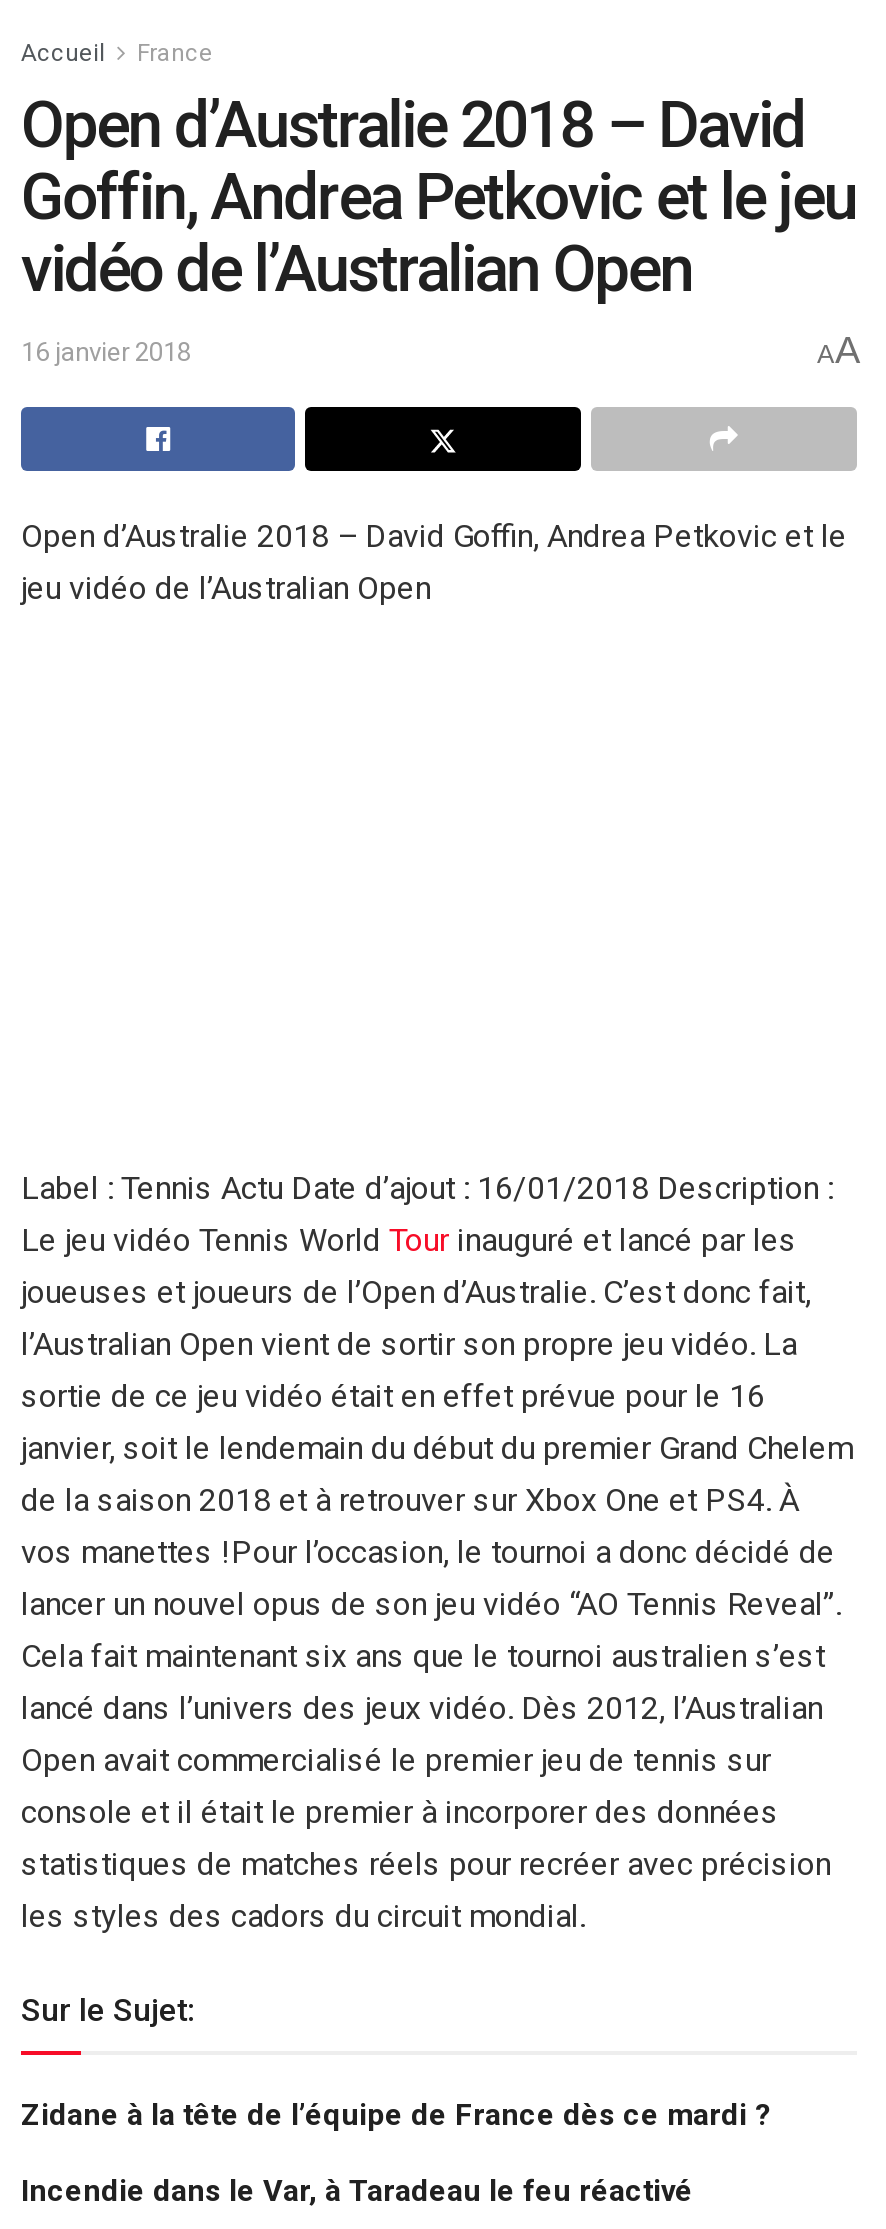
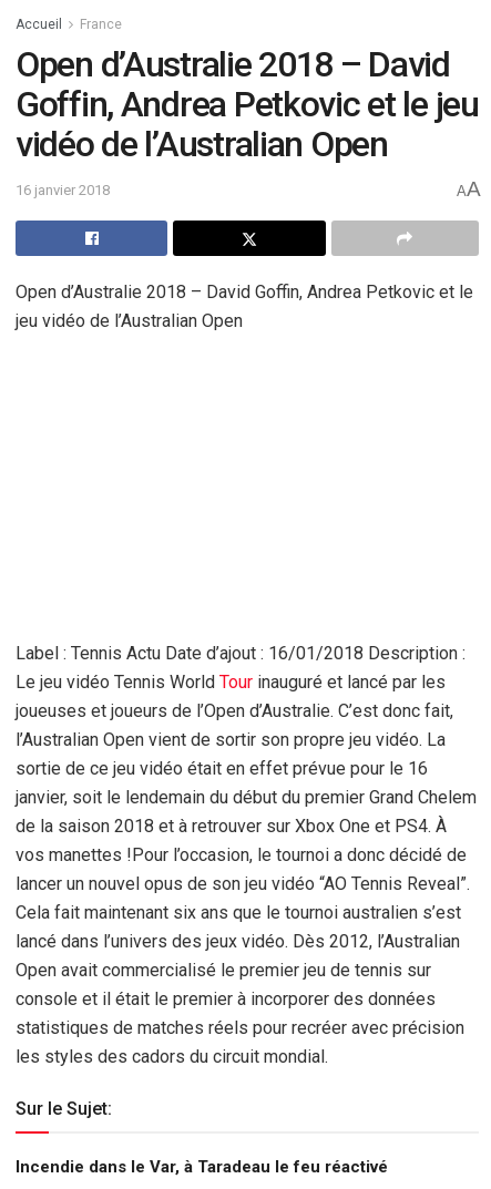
- Zidane à la tête de l’équipe de France dès ce mardi ?
